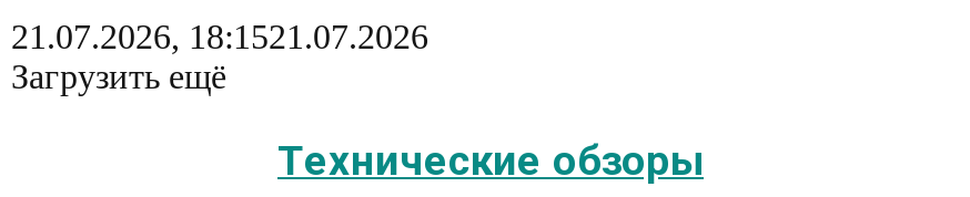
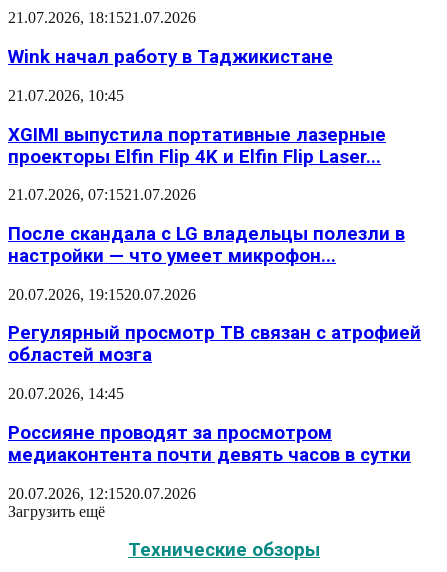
+ Wink начал работу в Таджикистане
+ 21.07.2026, 10:45
+ XGIMI выпустила портативные лазерные
+ проекторы Elfin Flip 4K и Elfin Flip Laser...
+ 21.07.2026, 07:1521.07.2026
+ После скандала с LG владельцы полезли в
+ настройки — что умеет микрофон...
+ 20.07.2026, 19:1520.07.2026
+ Регулярный просмотр ТВ связан с атрофией
+ областей мозга
+ 20.07.2026, 14:45
+ Россияне проводят за просмотром
+ медиаконтента почти девять часов в сутки
+ 20.07.2026, 12:1520.07.2026
